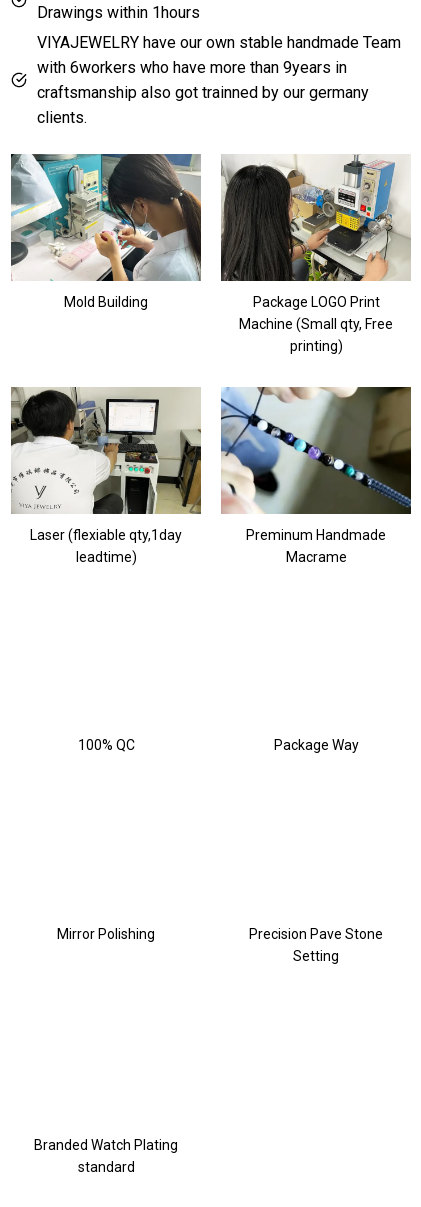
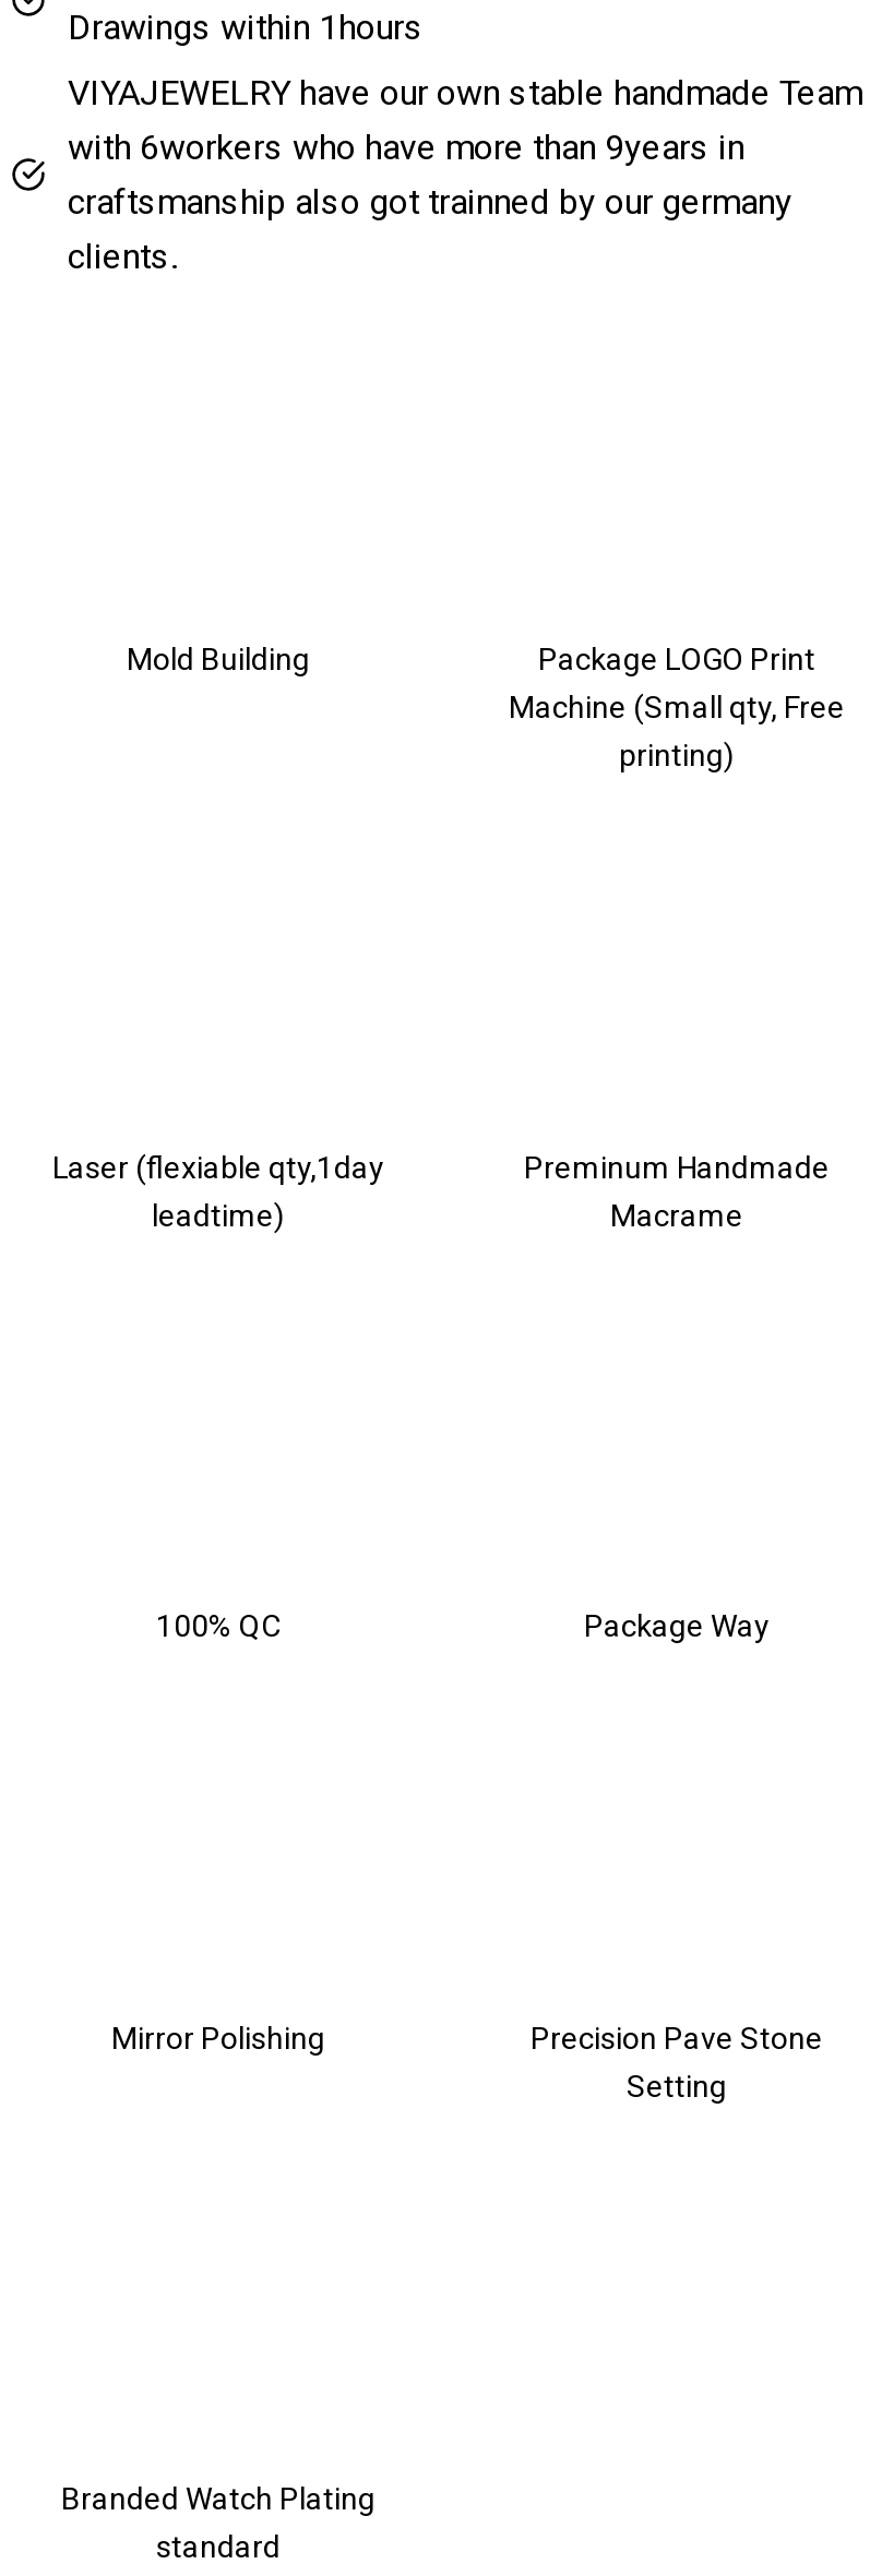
- [image]

- [image]

- [image]

- [image]
